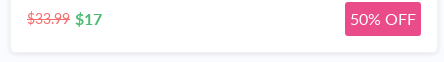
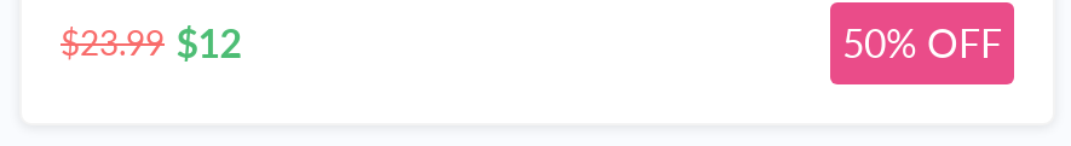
- $33.99 $17
+ $23.99 $12
